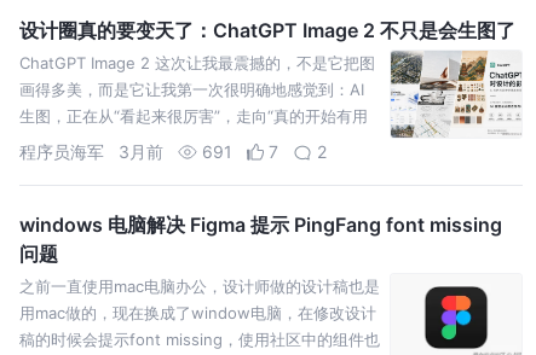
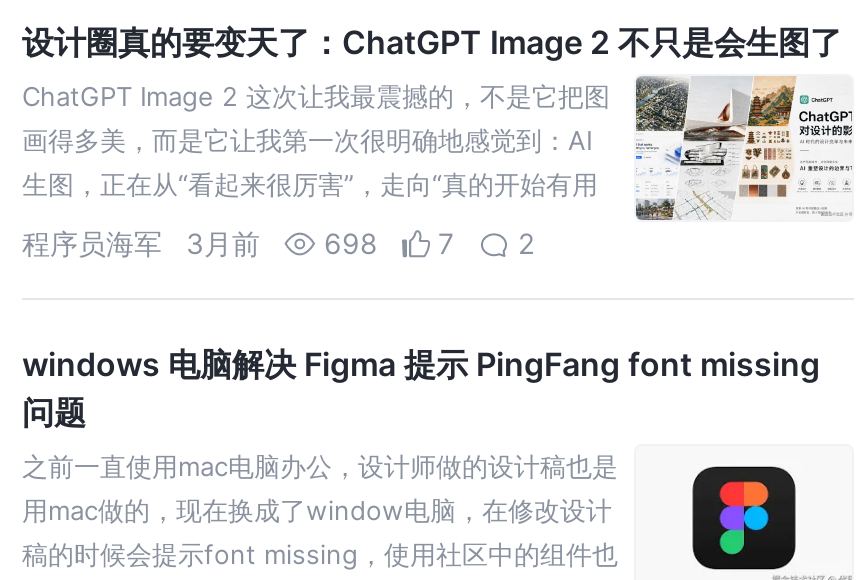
- 691
+ 698
